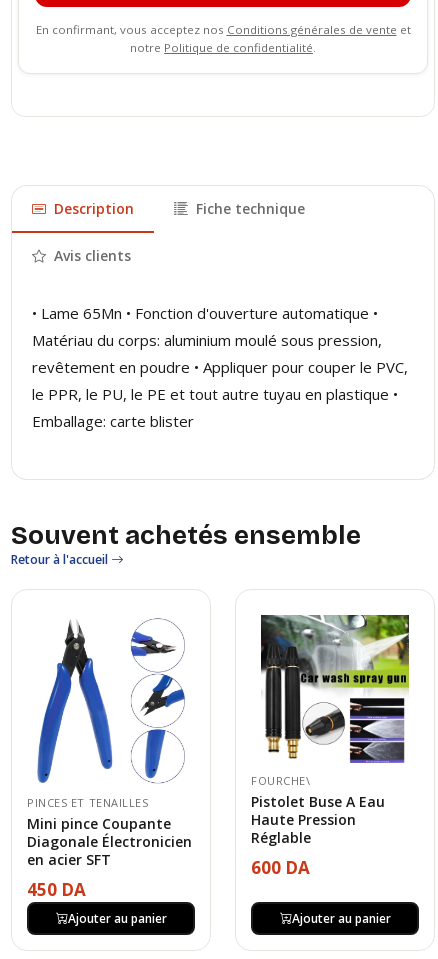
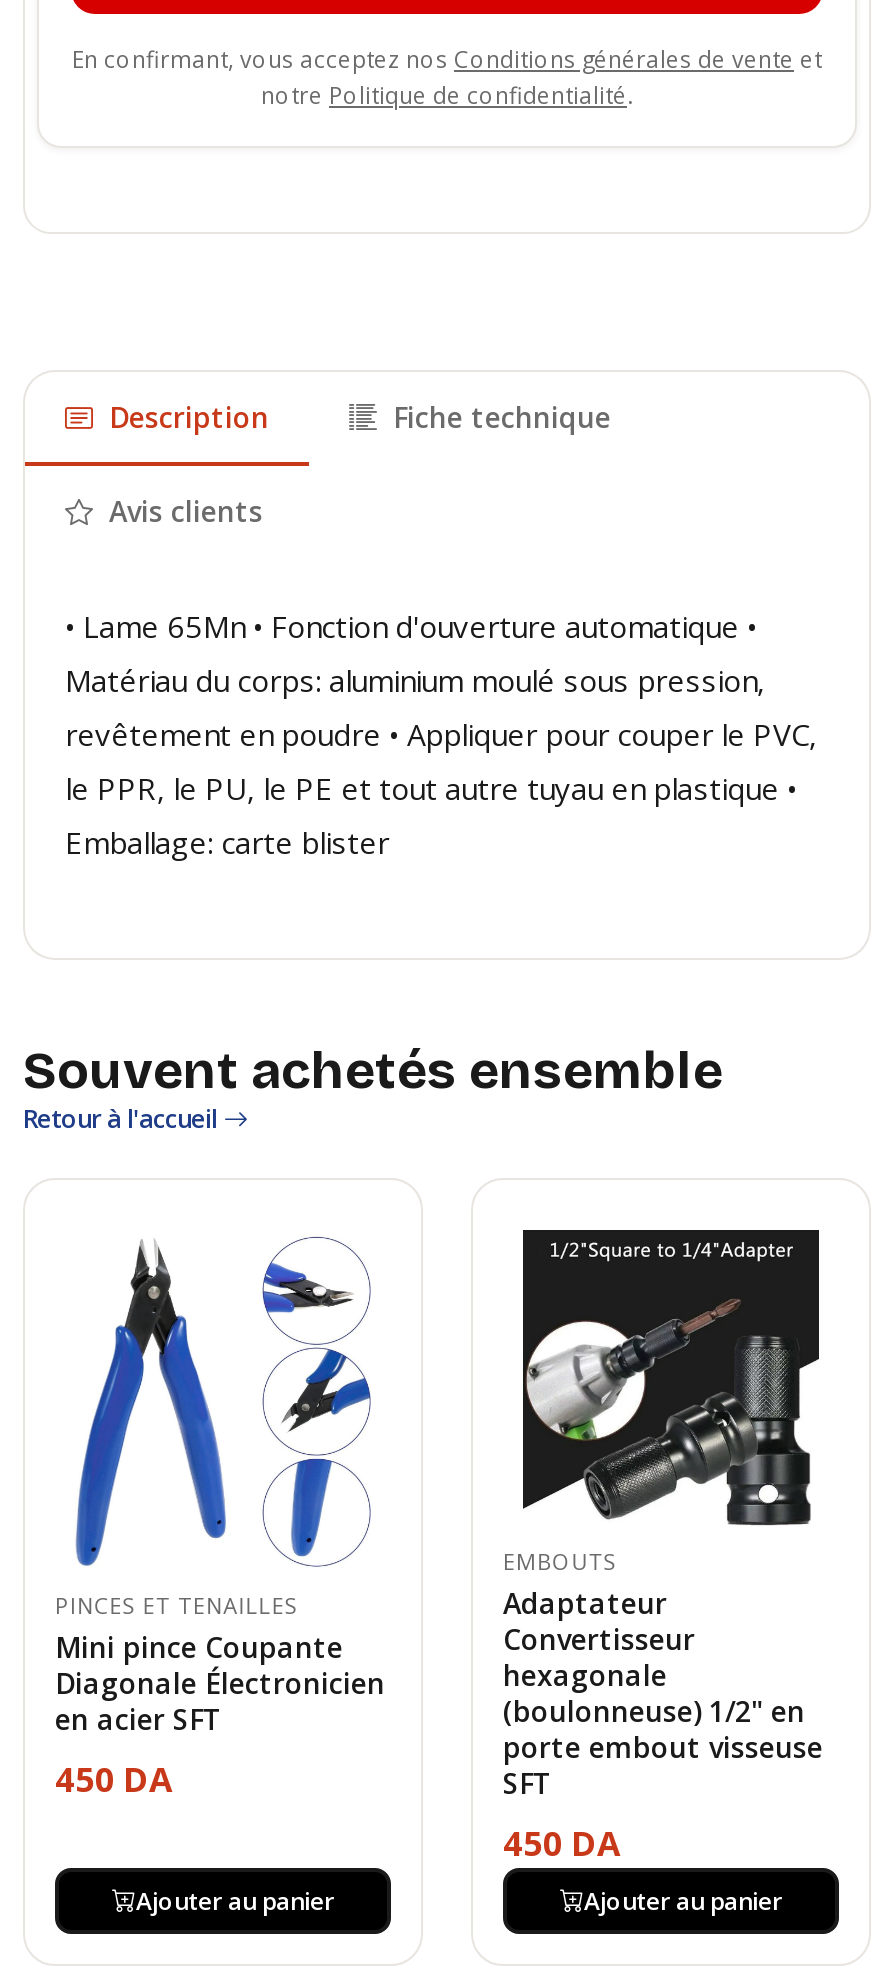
- [image]
- FOURCHE\
- Pistolet Buse A Eau
- Haute Pression
- Réglable
- 600 DA
+ [image]
+ EMBOUTS
+ Adaptateur
+ Convertisseur
+ hexagonale
+ (boulonneuse) 1/2" en
+ porte embout visseuse
+ SFT
+ 450 DA
